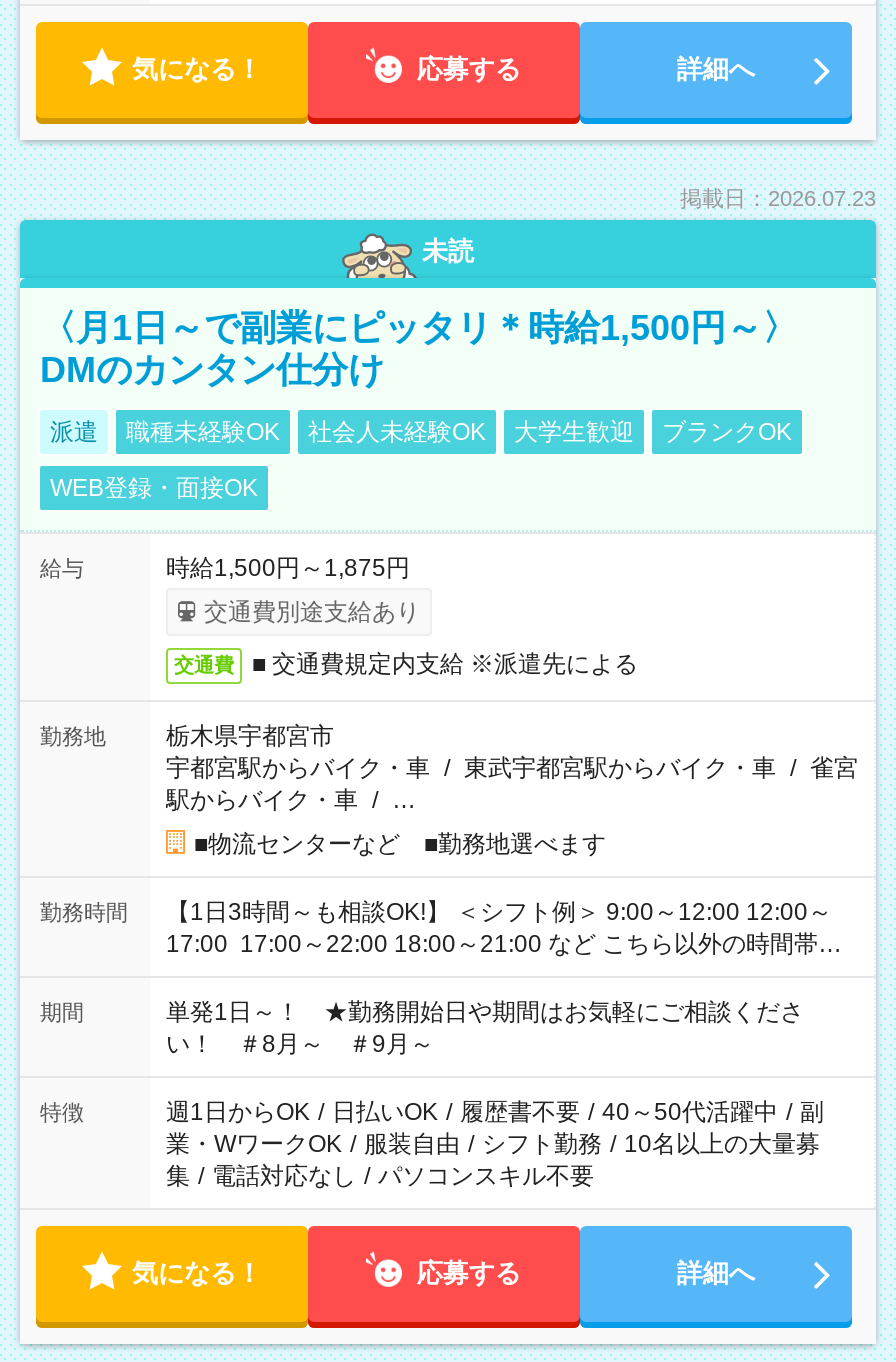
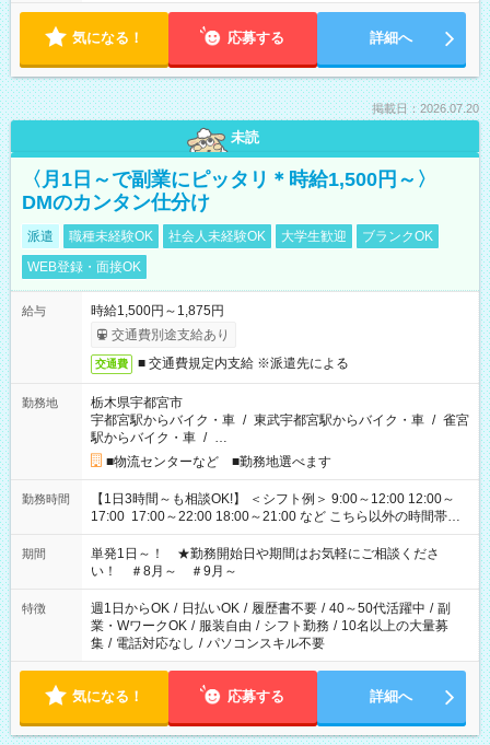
- 掲載日：2026.07.23
+ 掲載日：2026.07.20
